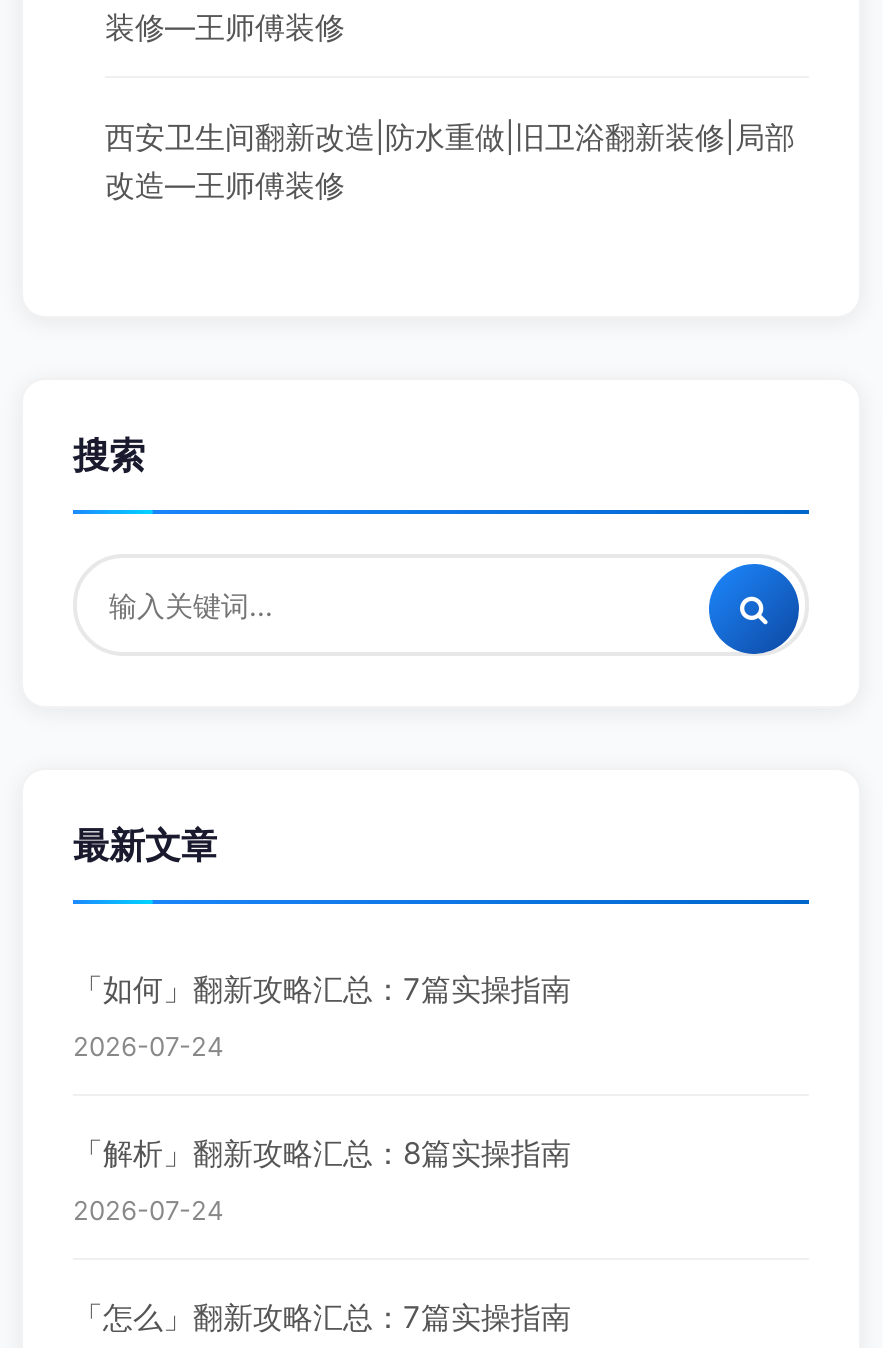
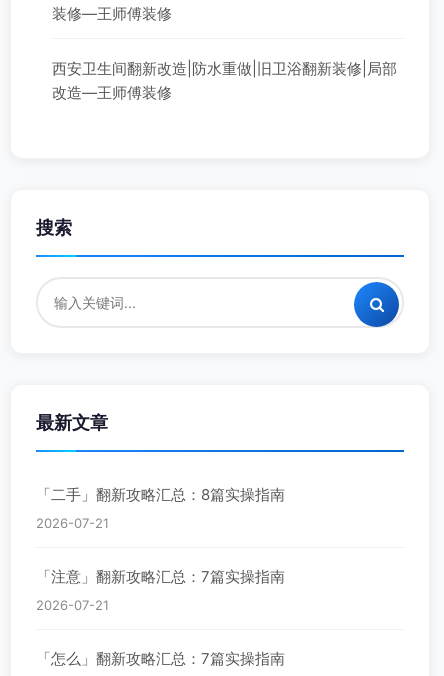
- 「如何」翻新攻略汇总：7篇实操指南
+ 「二手」翻新攻略汇总：8篇实操指南

- 2026-07-24
+ 2026-07-21

- 「解析」翻新攻略汇总：8篇实操指南
+ 「注意」翻新攻略汇总：7篇实操指南

- 2026-07-24
+ 2026-07-21
